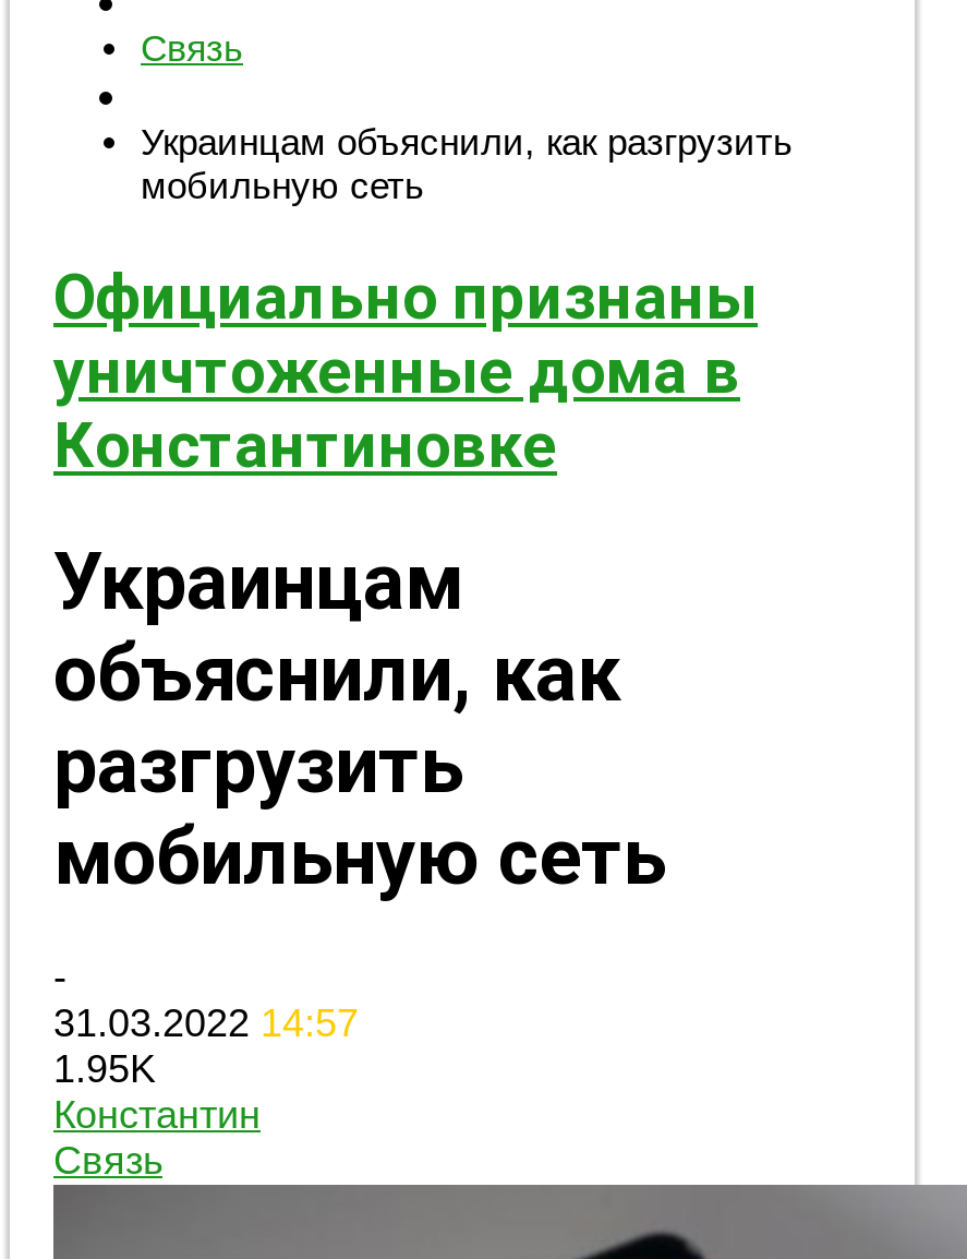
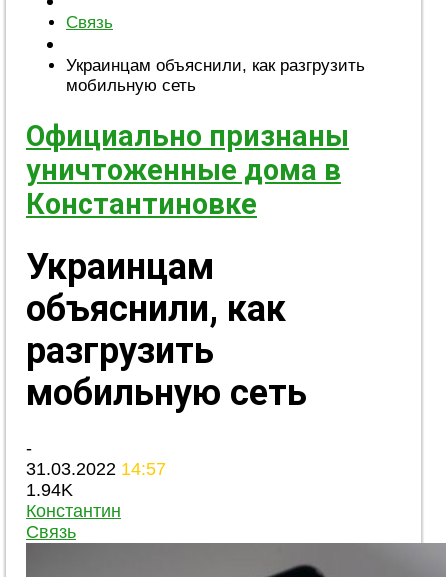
- 1.95K
+ 1.94K
